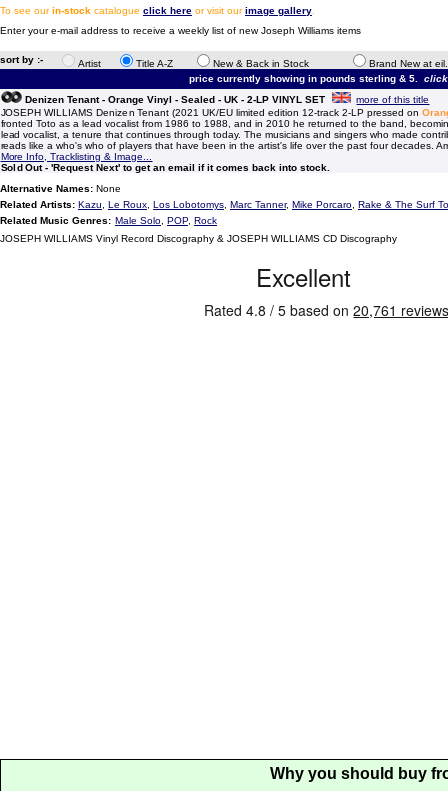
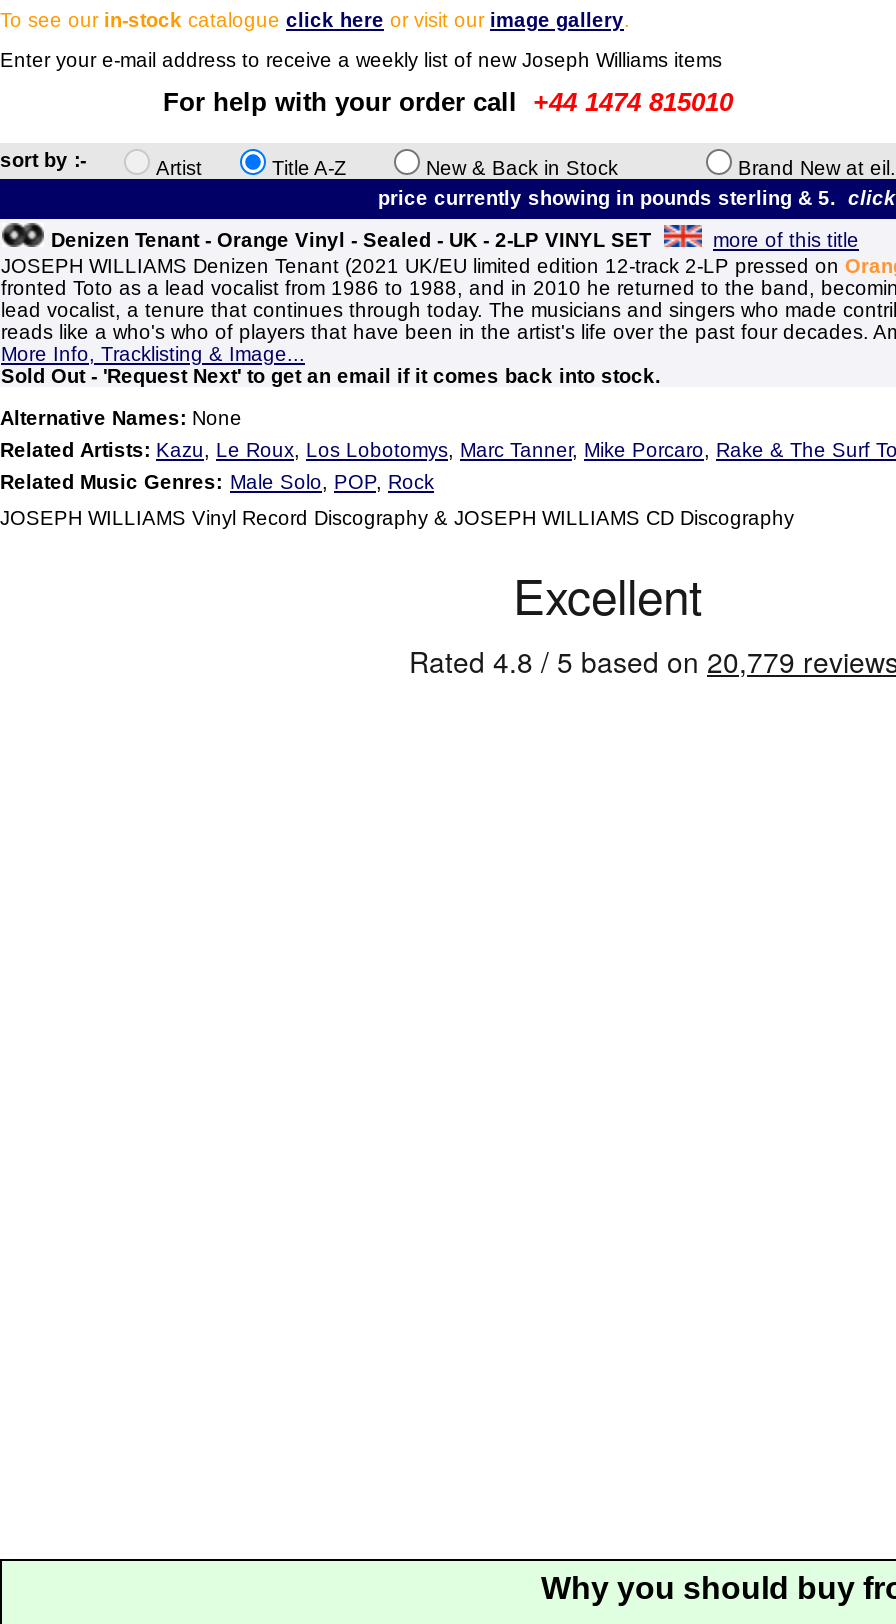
+ For help with your order call +44 1474 815010
